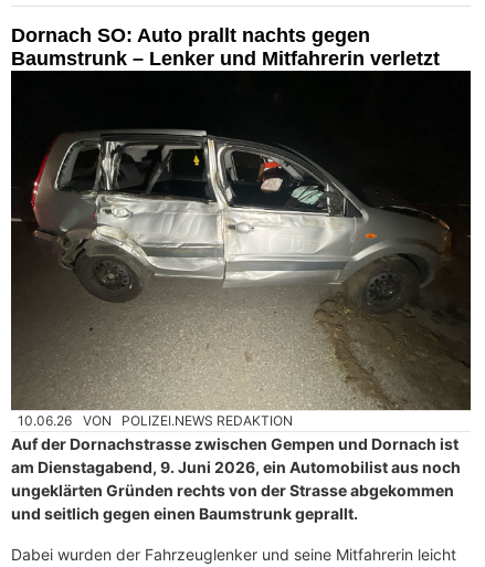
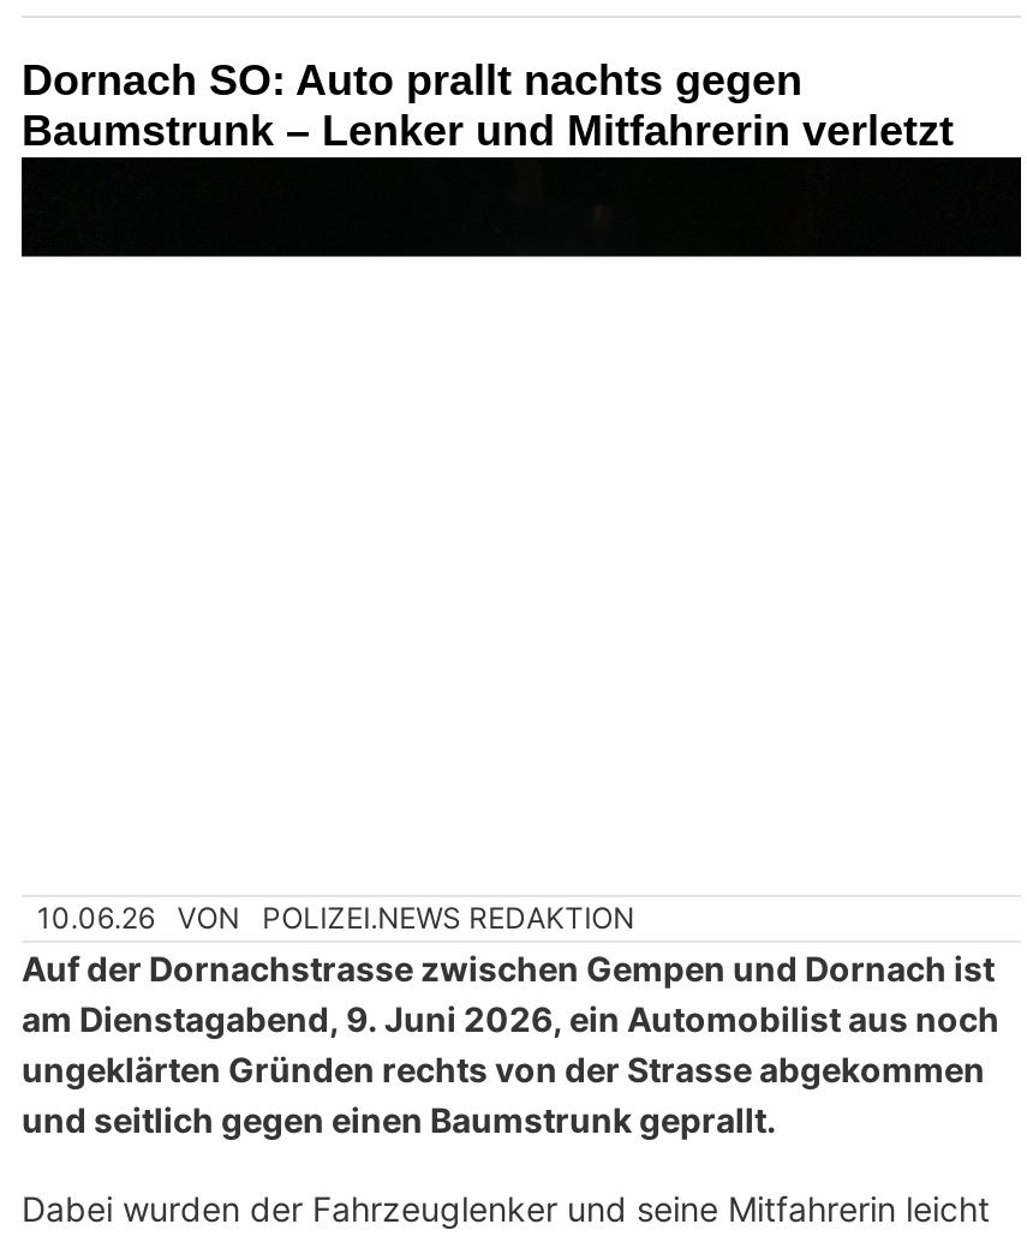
- [image]
